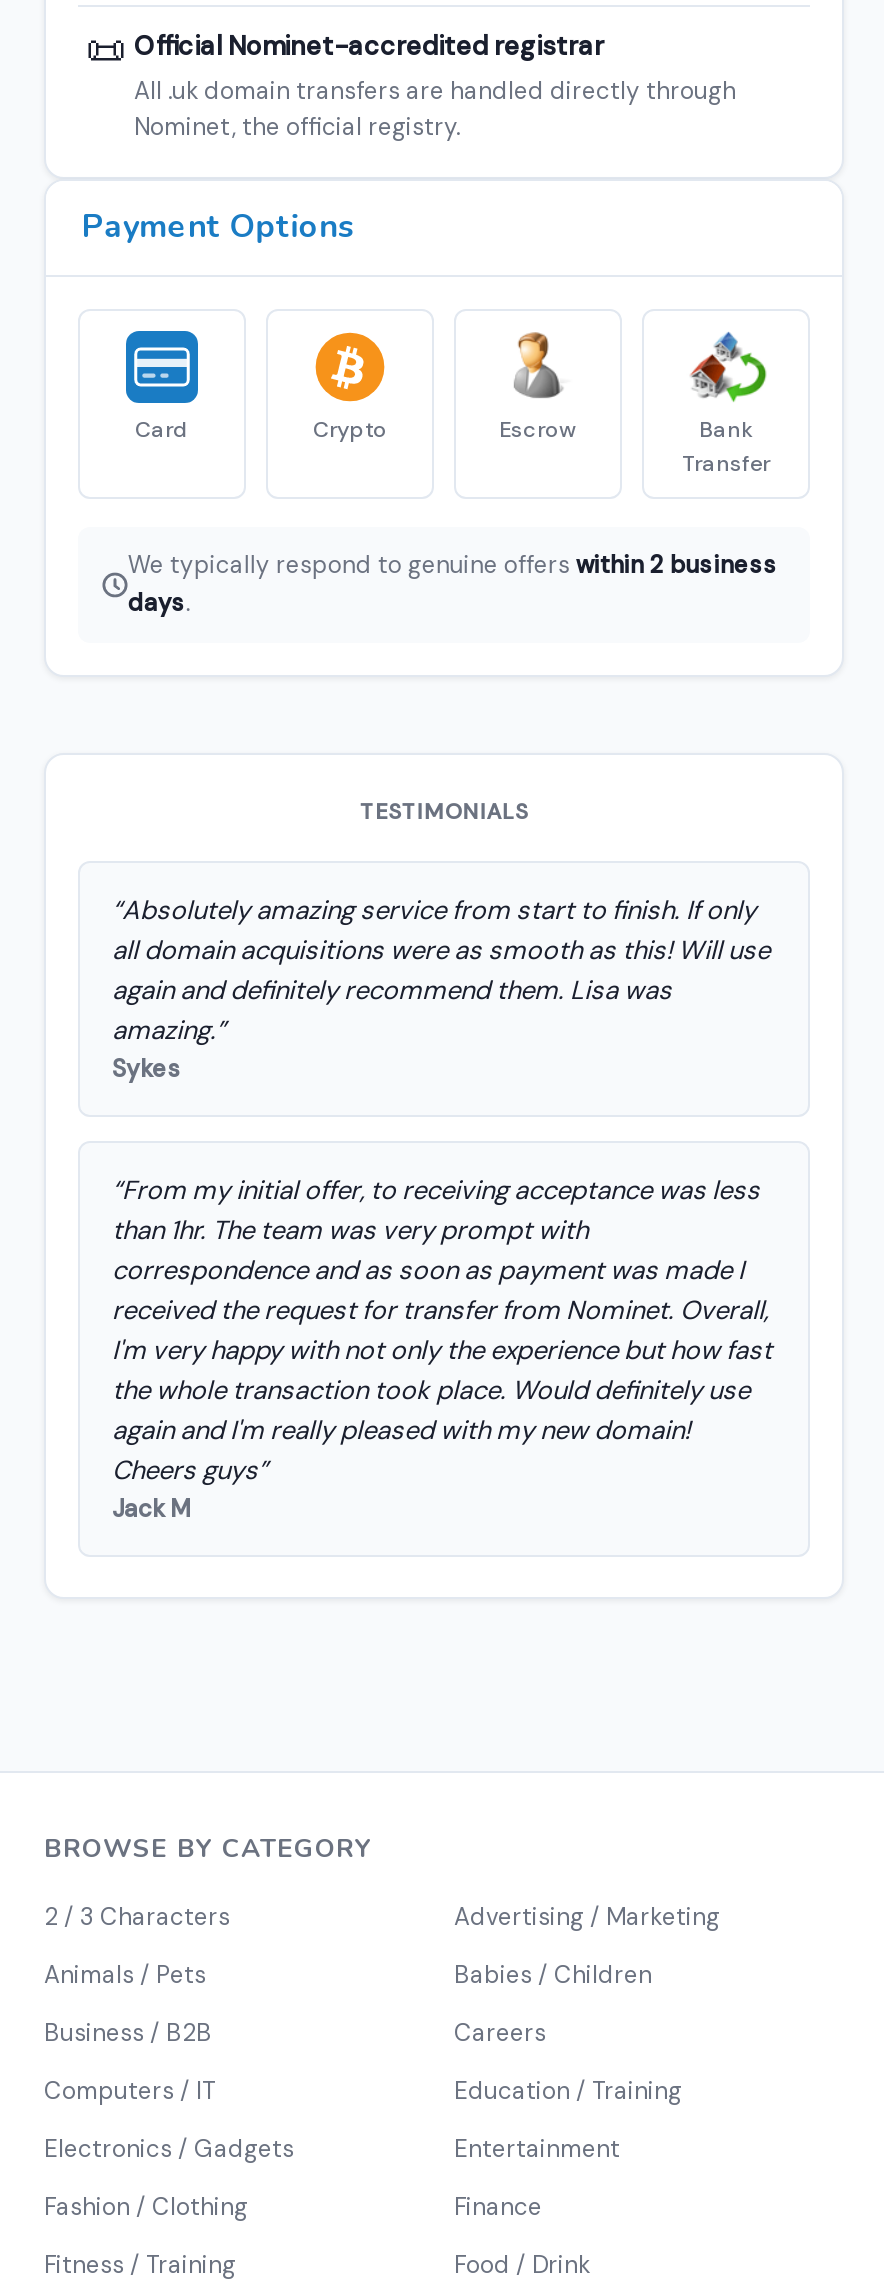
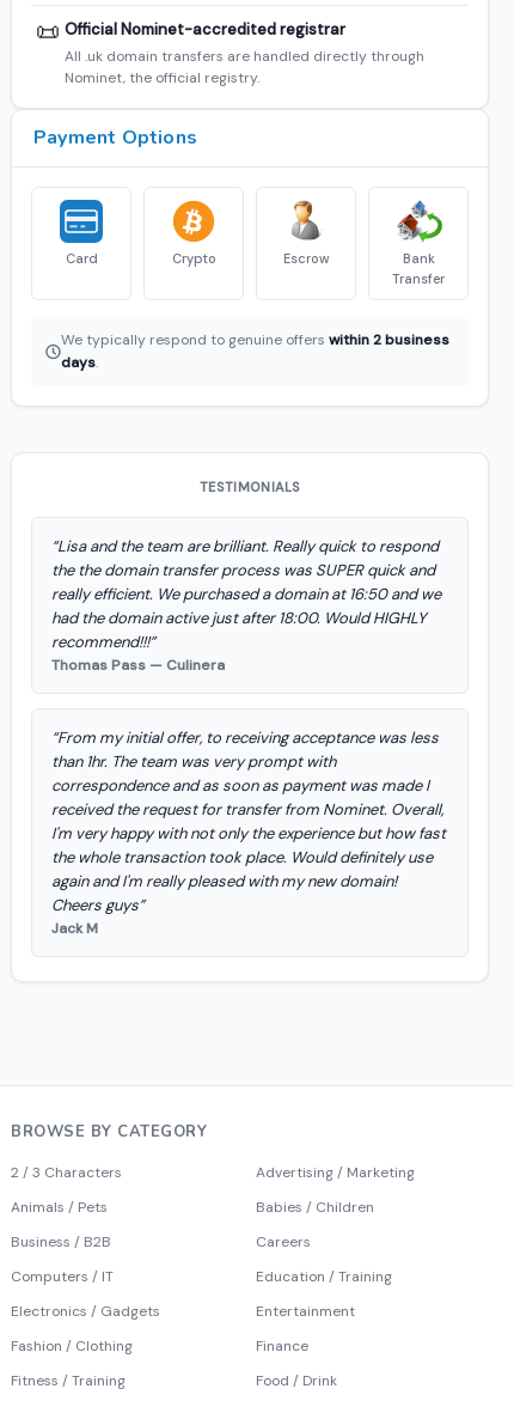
- “Absolutely amazing service from start to finish. If only
- all domain acquisitions were as smooth as this! Will use
- again and definitely recommend them. Lisa was
- amazing.”
- Sykes
+ “Lisa and the team are brilliant. Really quick to respond
+ the the domain transfer process was SUPER quick and
+ really efficient. We purchased a domain at 16:50 and we
+ had the domain active just after 18:00. Would HIGHLY
+ recommend!!!”
+ Thomas Pass — Culinera
